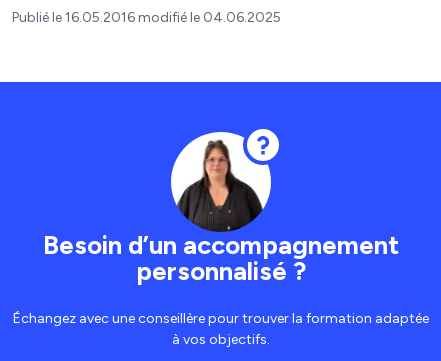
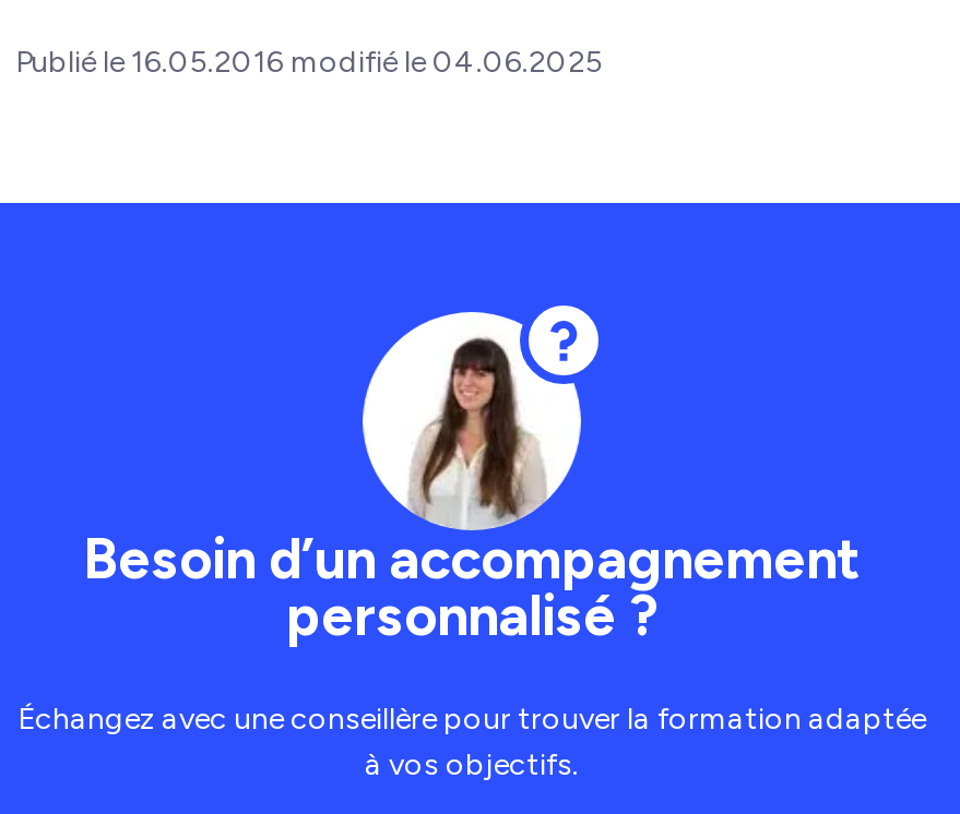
- [image]
+ [image]
